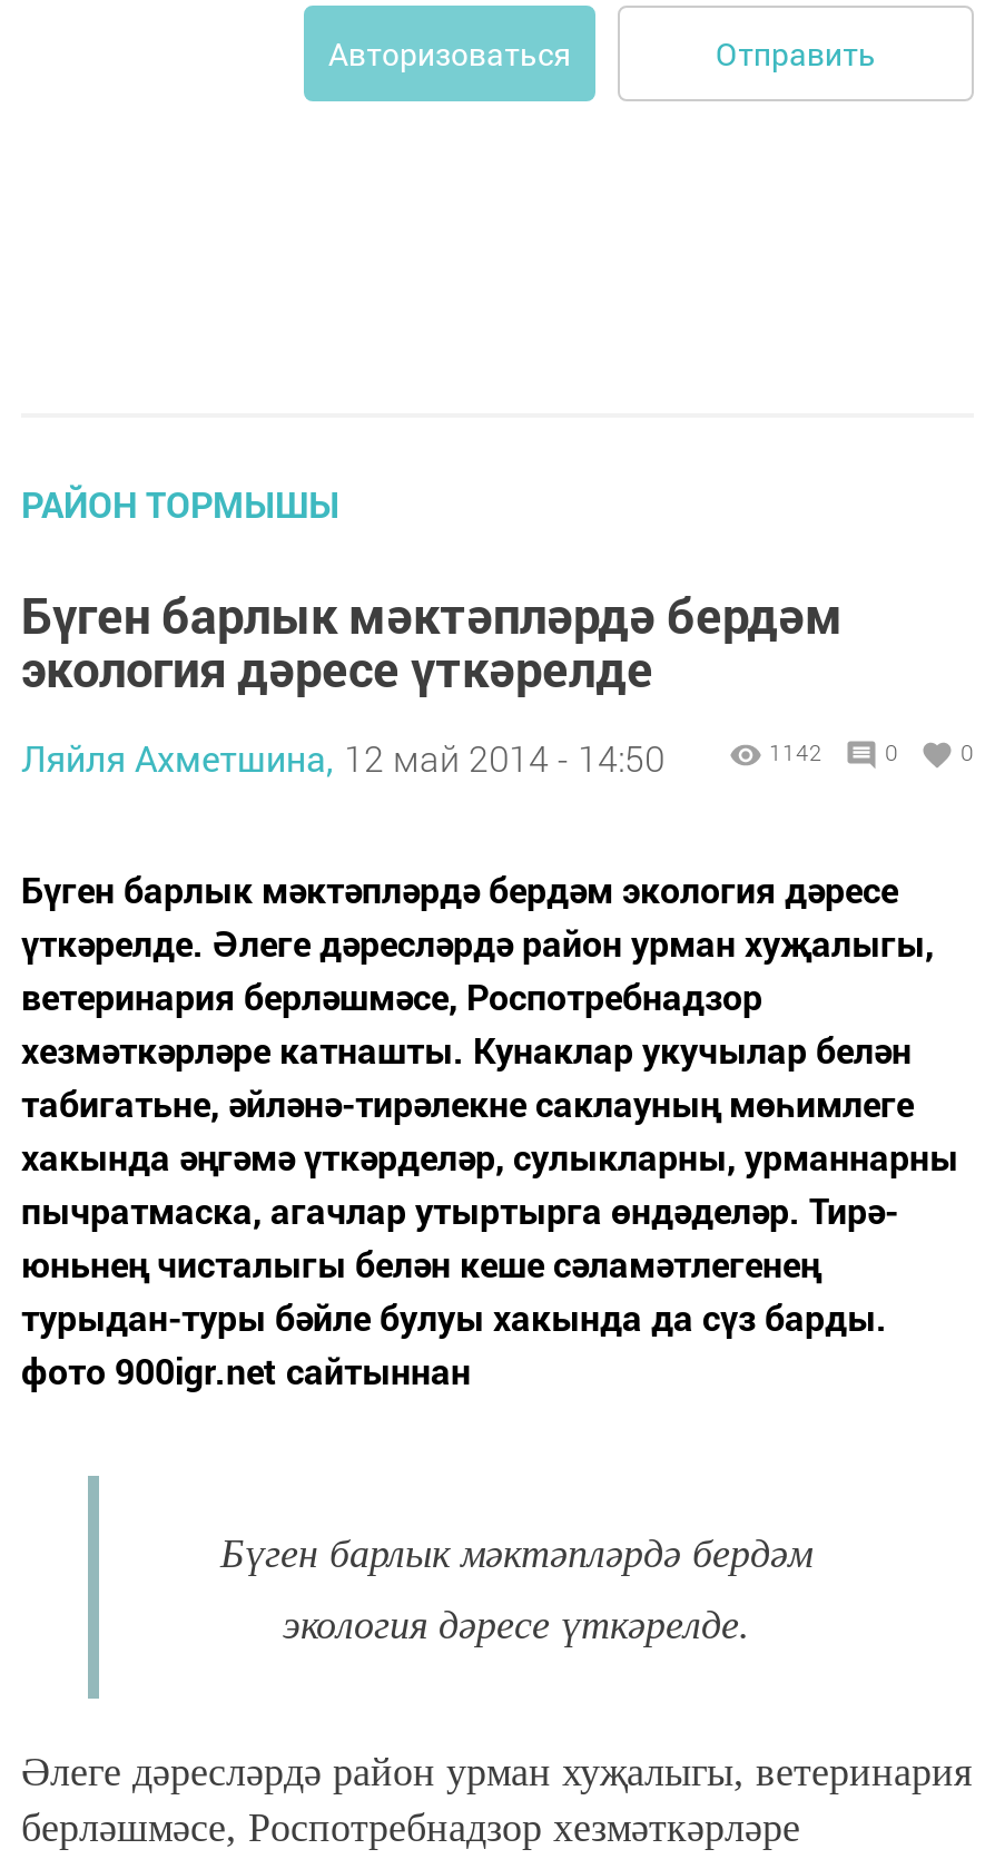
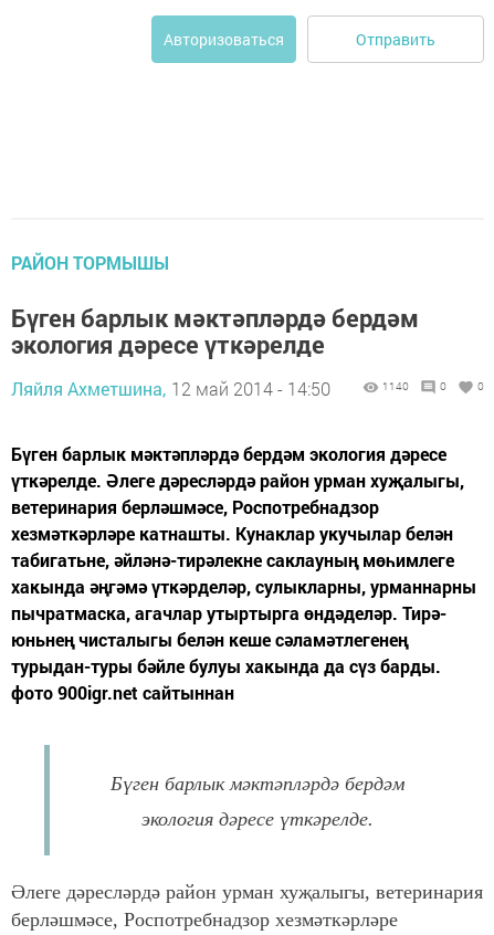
- 1142
+ 1140
